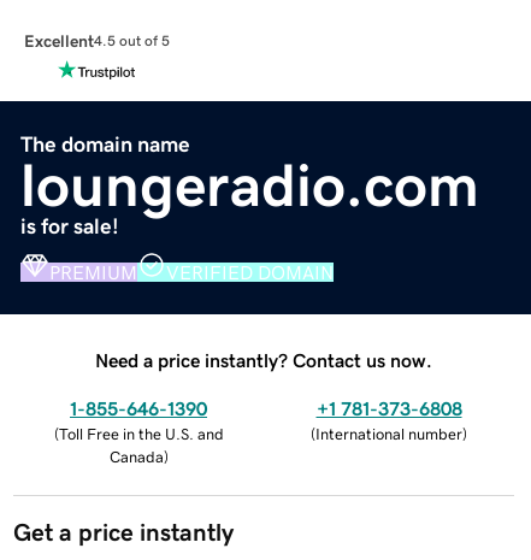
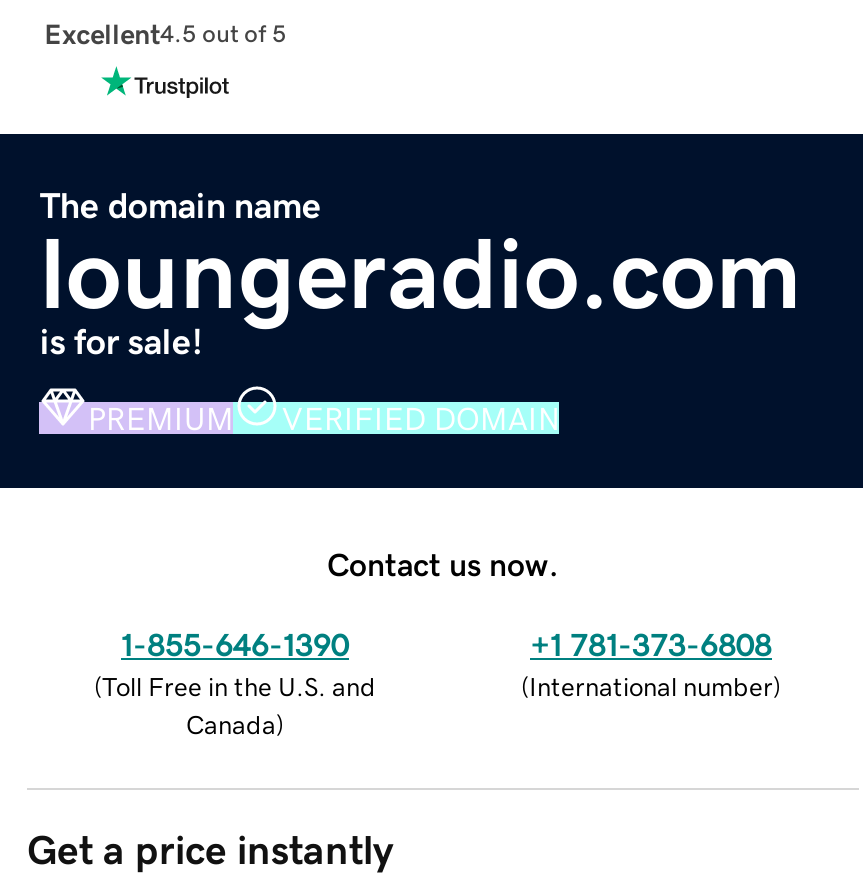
- Need a price instantly? Contact us now.
+ Contact us now.
